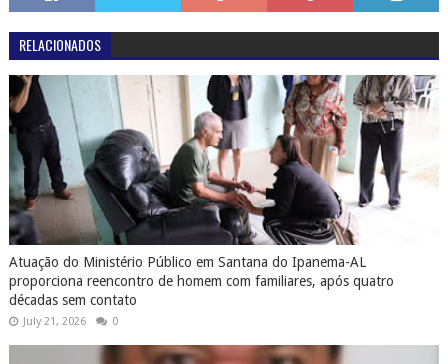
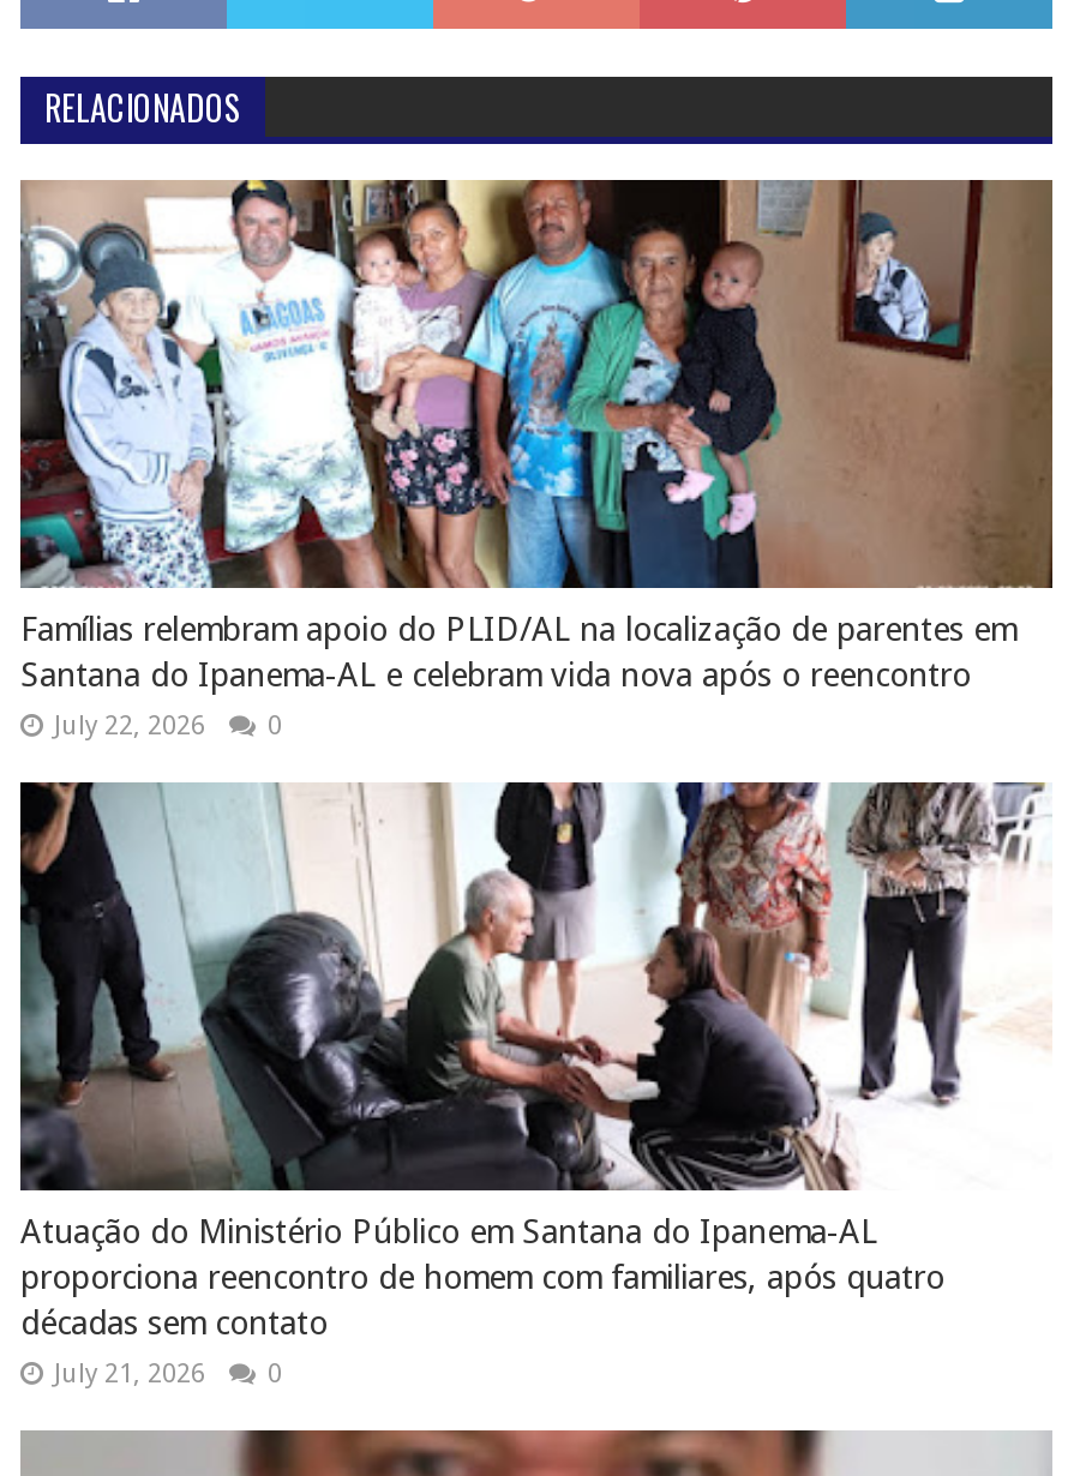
+ [image]
+ Famílias relembram apoio do PLID/AL na localização de parentes em
+ Santana do Ipanema-AL e celebram vida nova após o reencontro
+ July 22, 2026
+ 0
